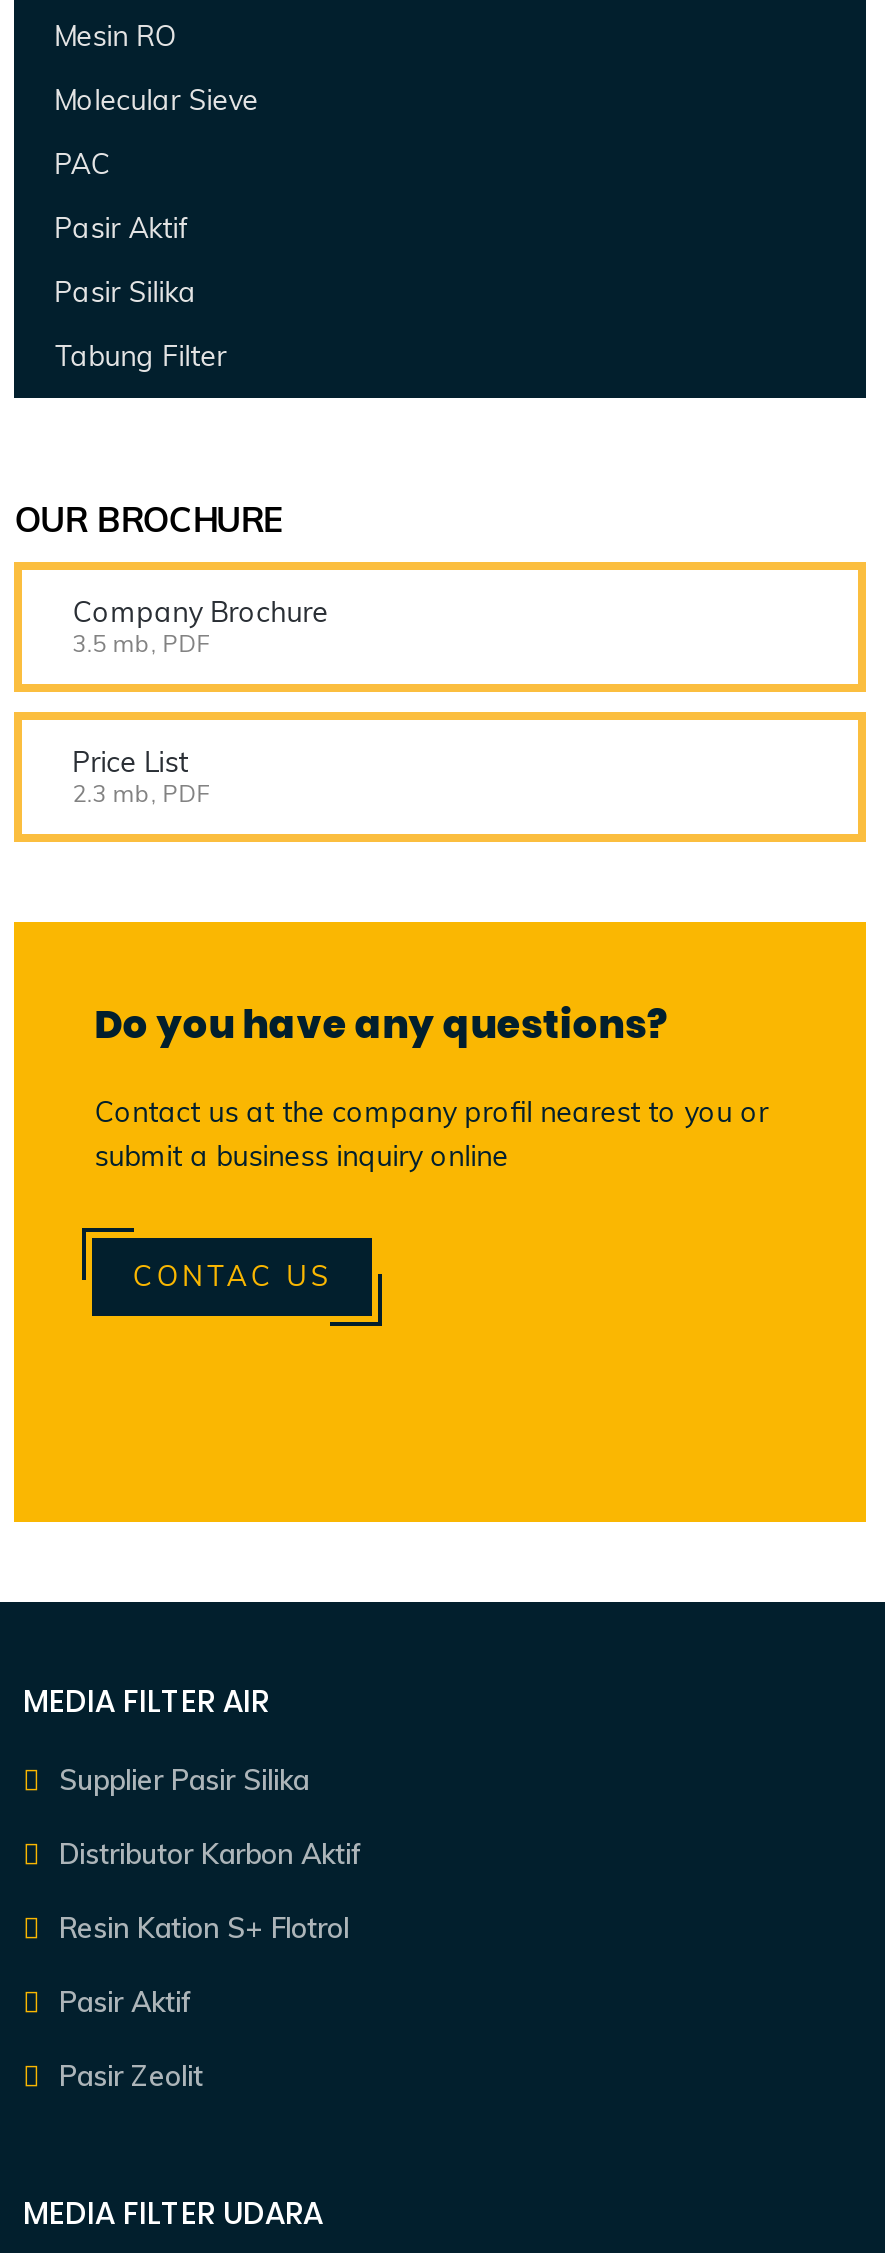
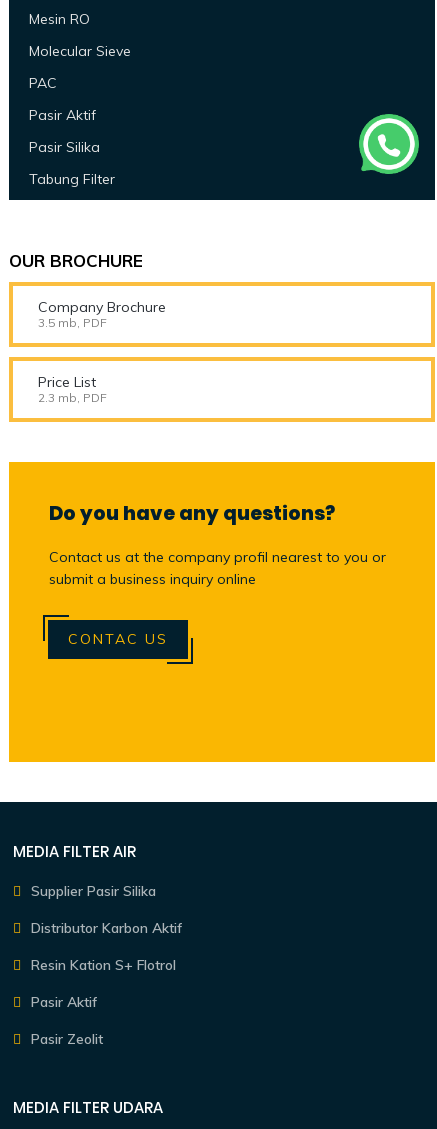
+ [image]
